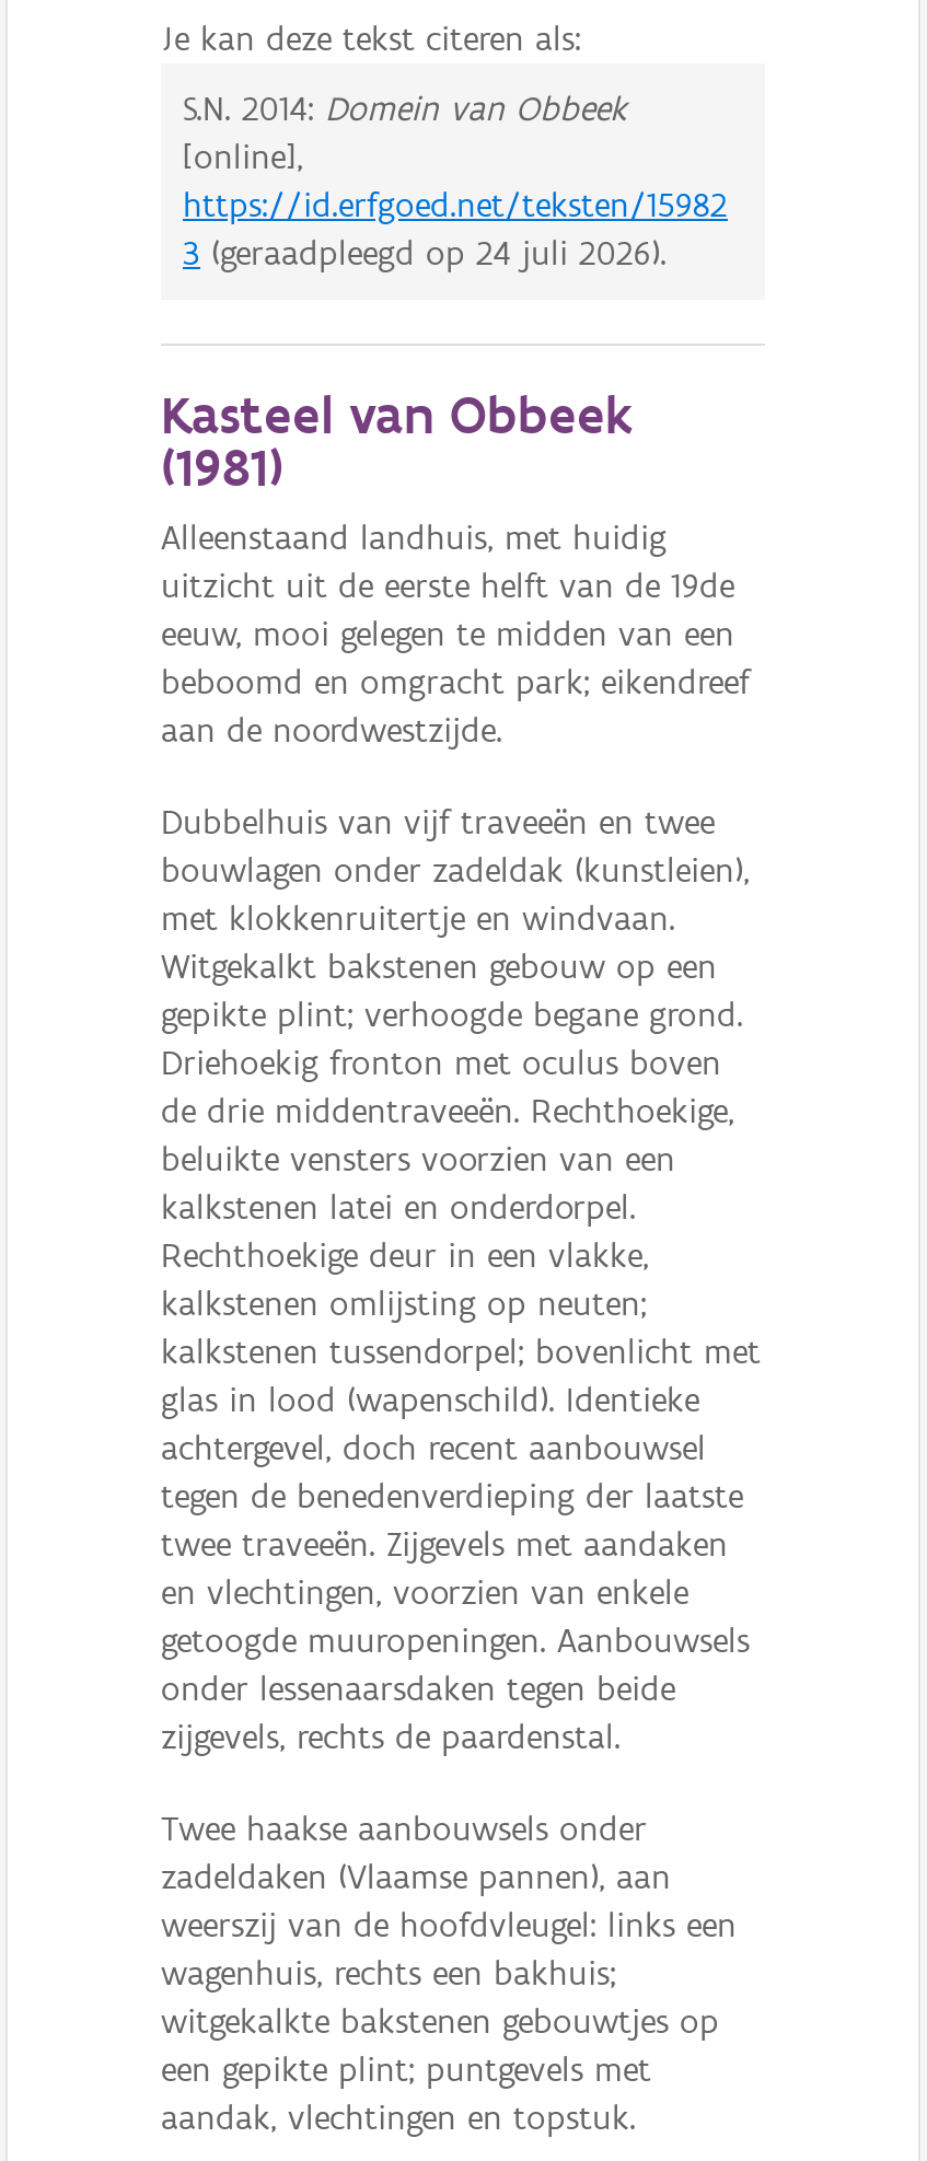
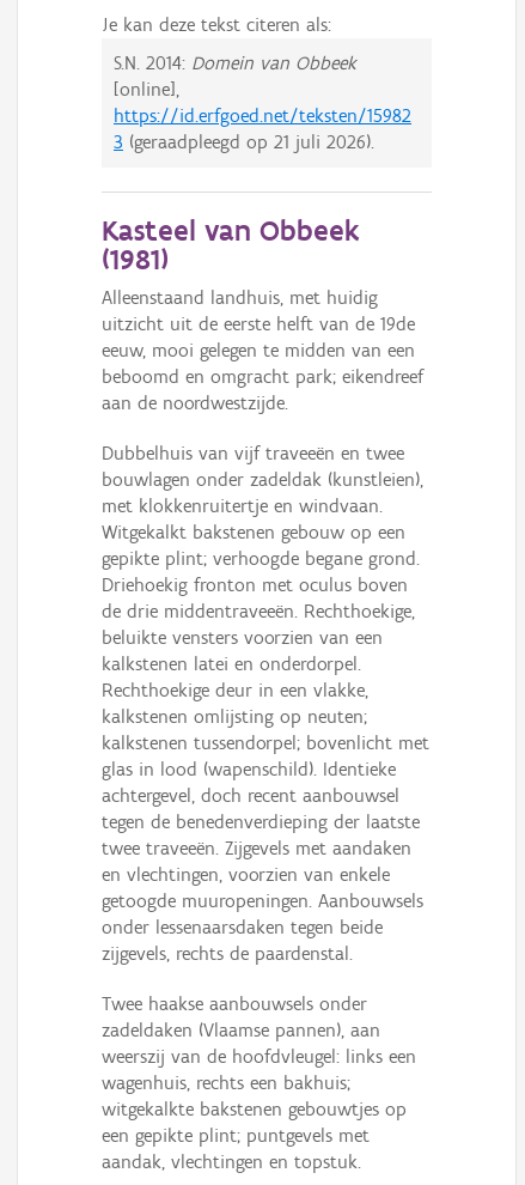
- 3 (geraadpleegd op 24 juli 2026).
+ 3 (geraadpleegd op 21 juli 2026).
